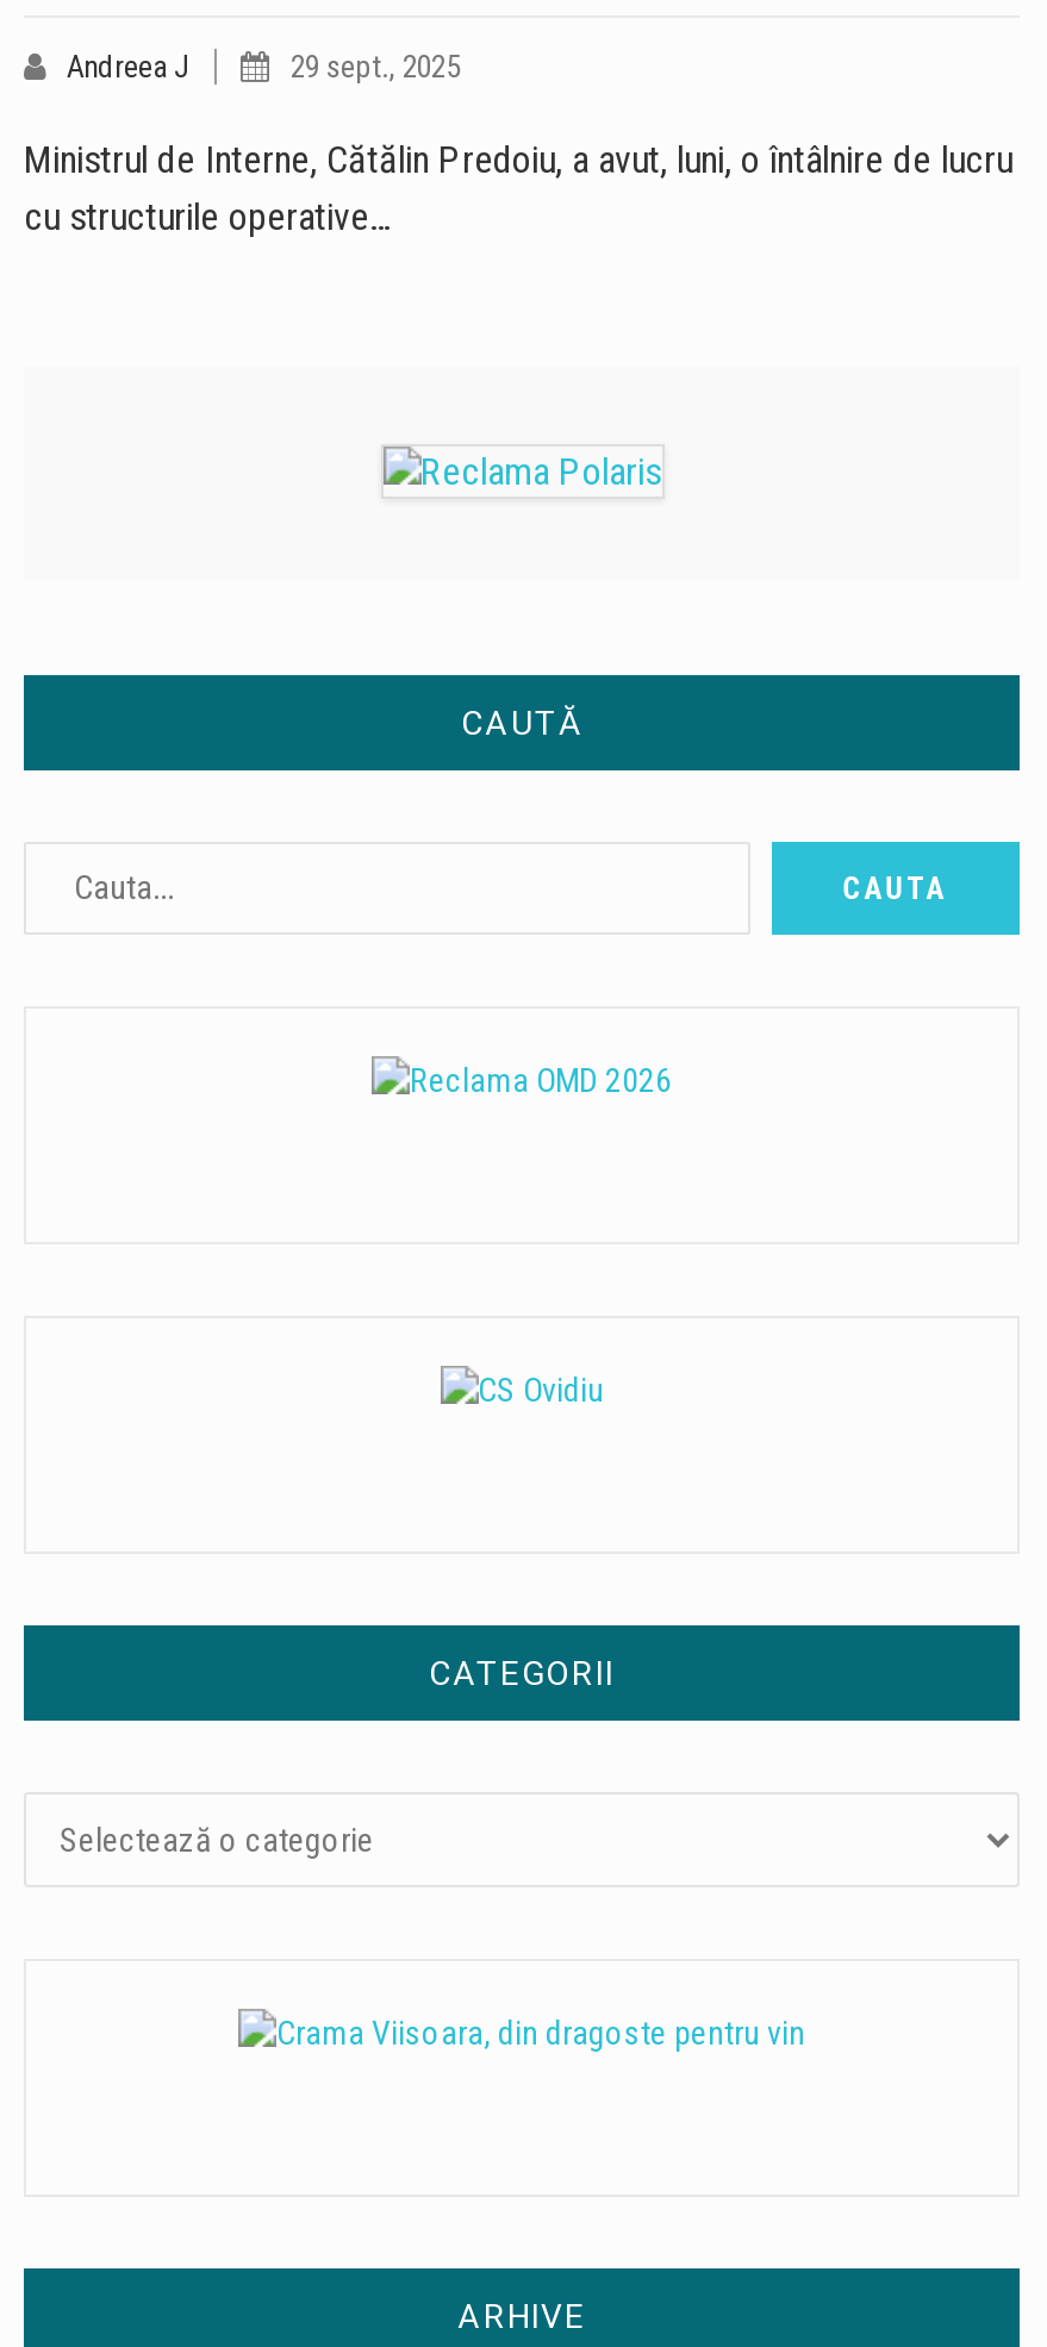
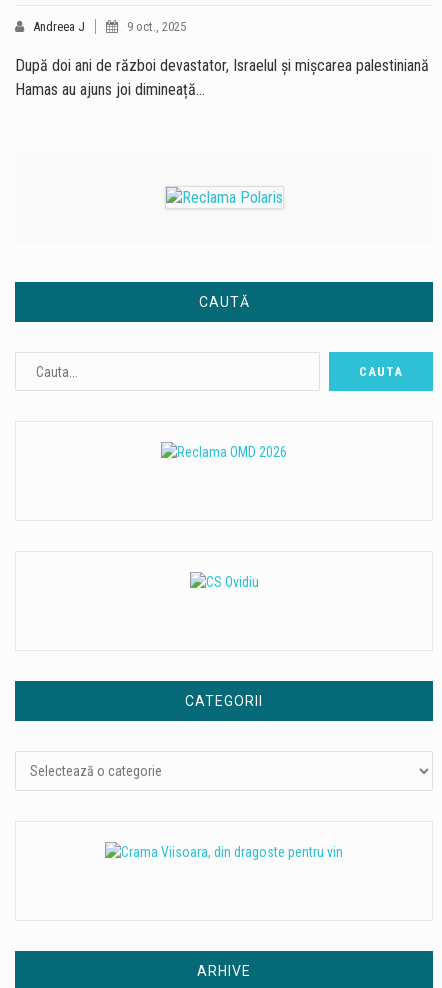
- 29 sept., 2025
+ 9 oct., 2025

- Ministrul de Interne, Cătălin Predoiu, a avut, luni, o întâlnire de lucru
- cu structurile operative…
+ După doi ani de război devastator, Israelul și mișcarea palestiniană
+ Hamas au ajuns joi dimineață…
